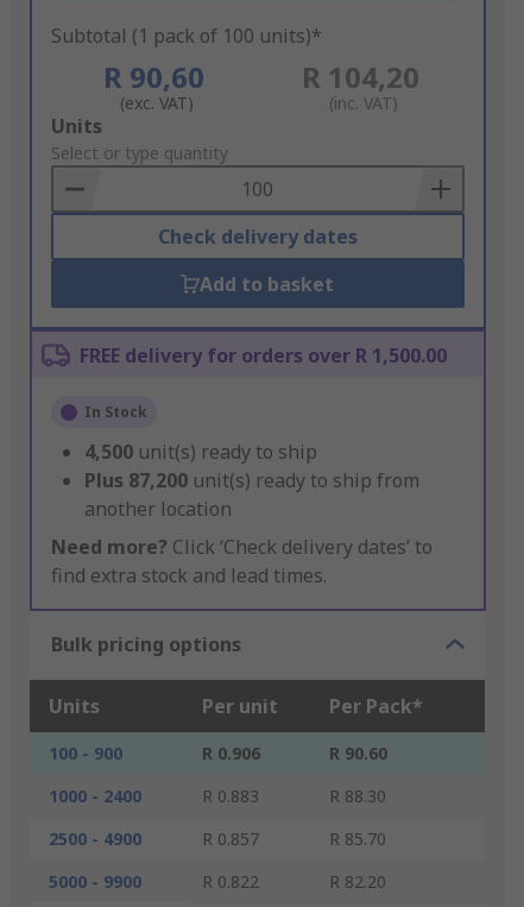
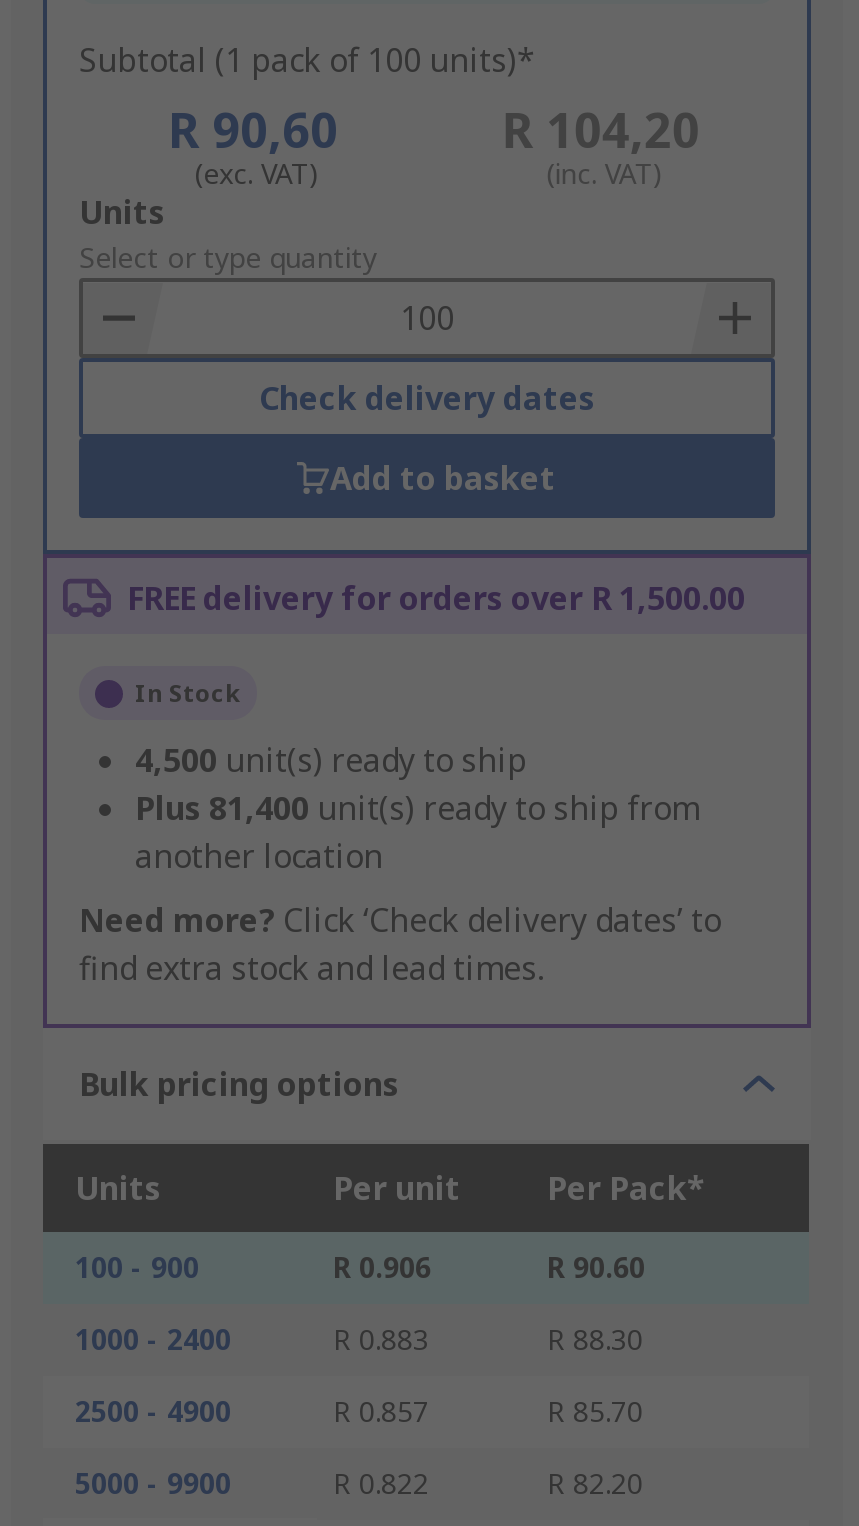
- Plus 87,200 unit(s) ready to ship from
+ Plus 81,400 unit(s) ready to ship from
